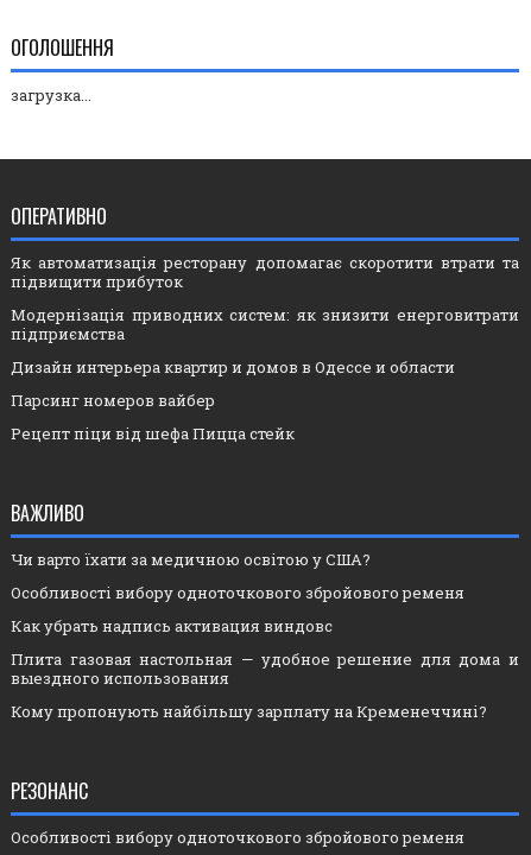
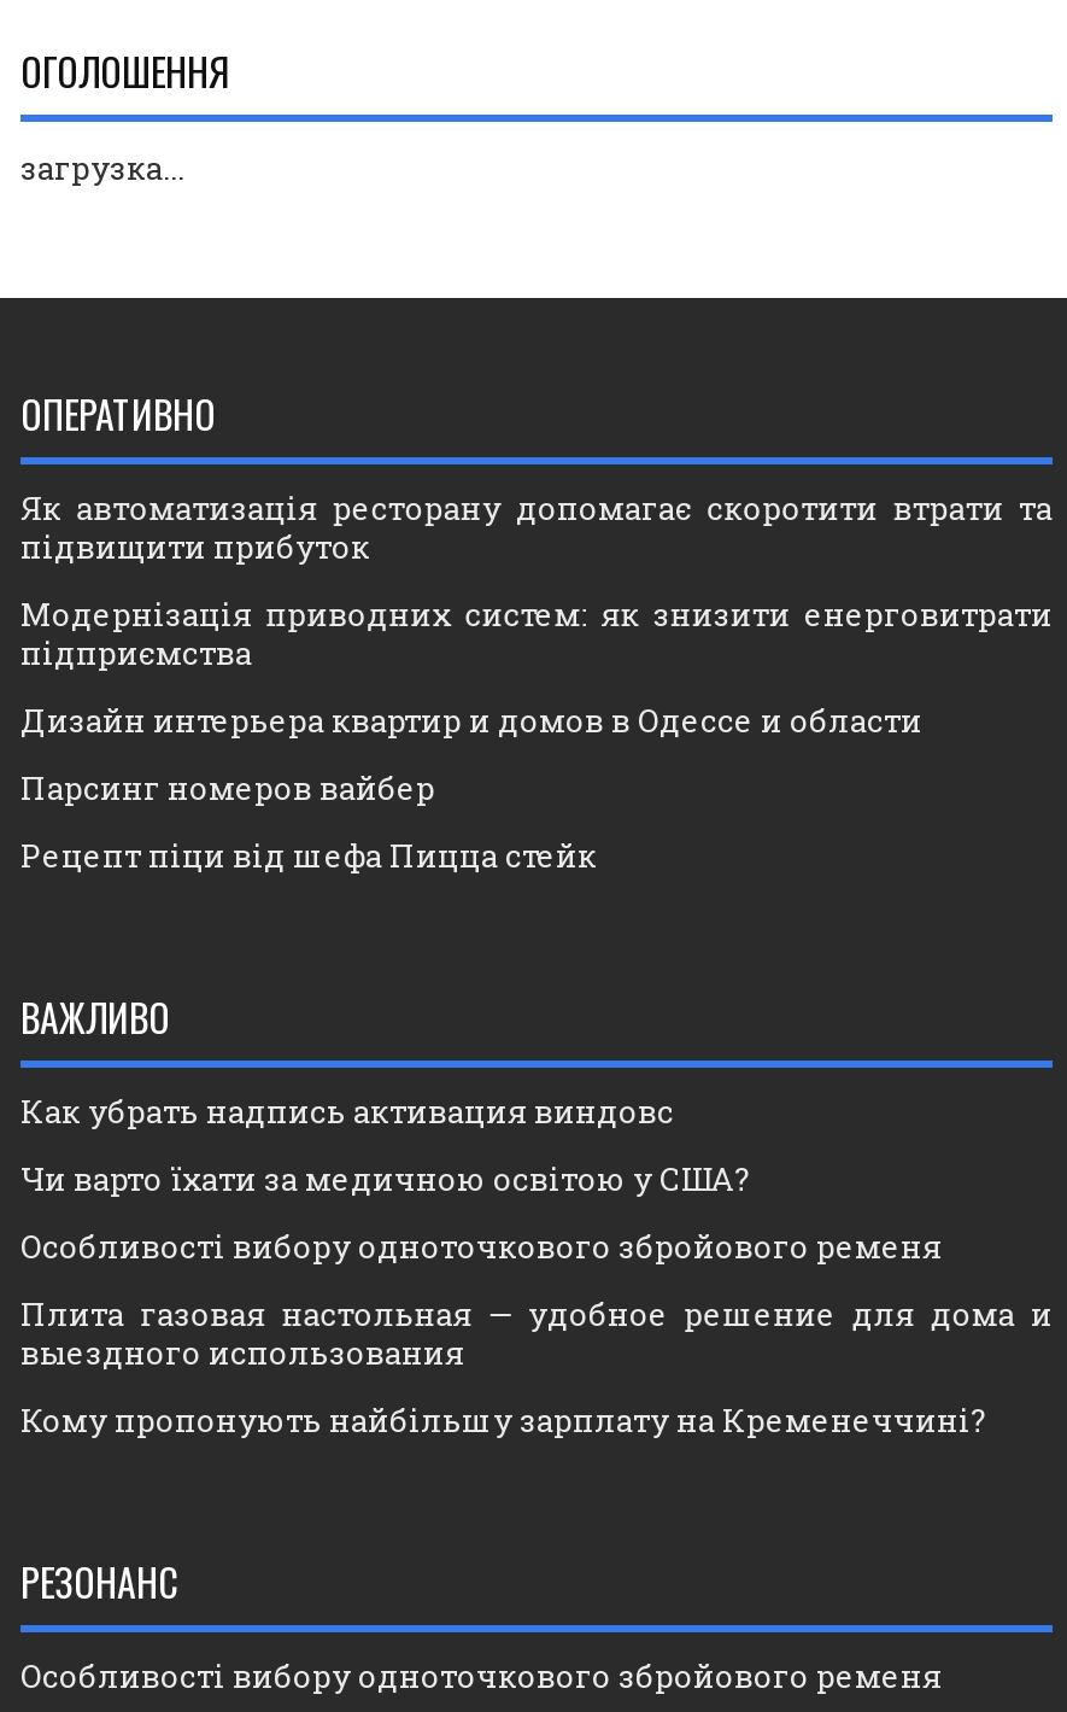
moved down: Чи варто їхати за медичною освітою у США? | Особливості вибору одноточкового збройового ременя

moved up: Как убрать надпись активация виндовс
